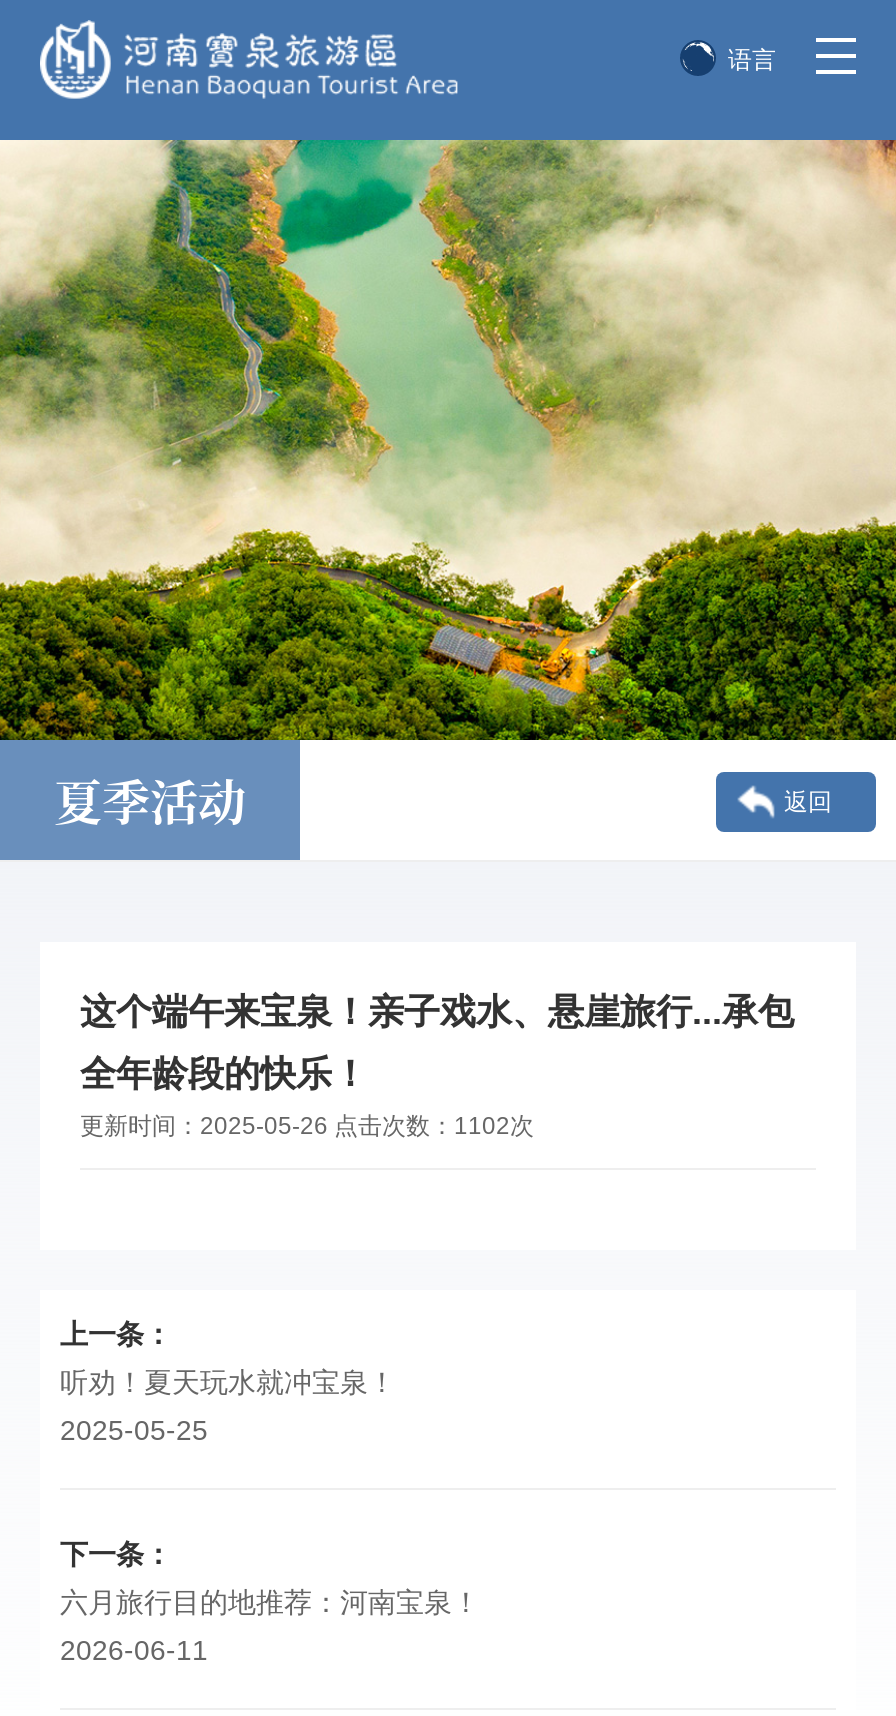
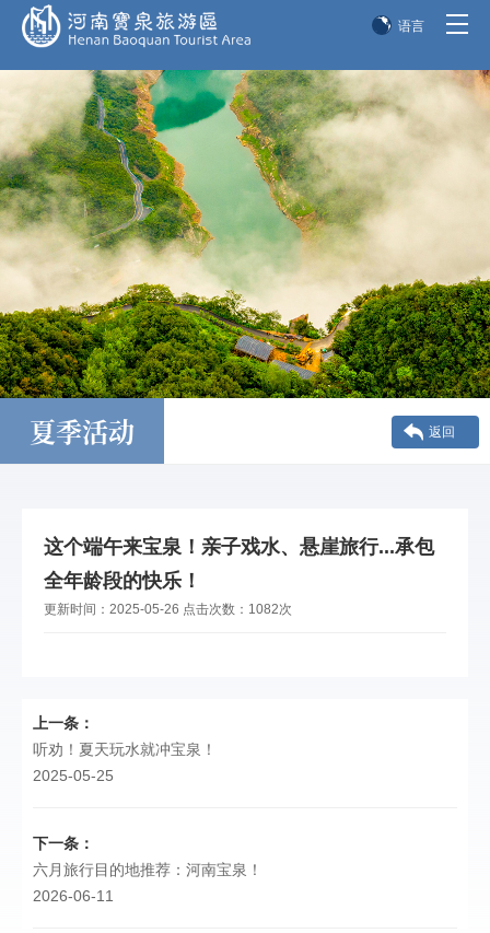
- 更新时间：2025-05-26点击次数：1102次
+ 更新时间：2025-05-26点击次数：1082次
